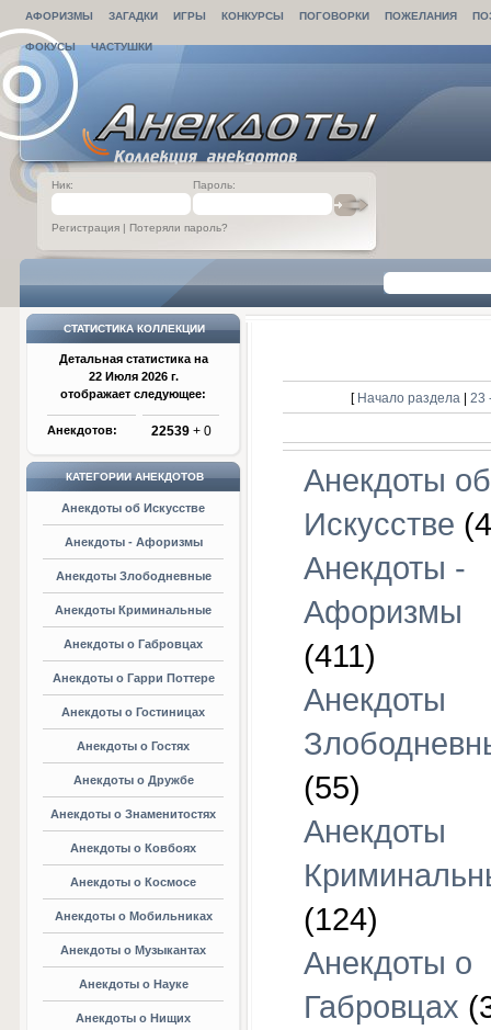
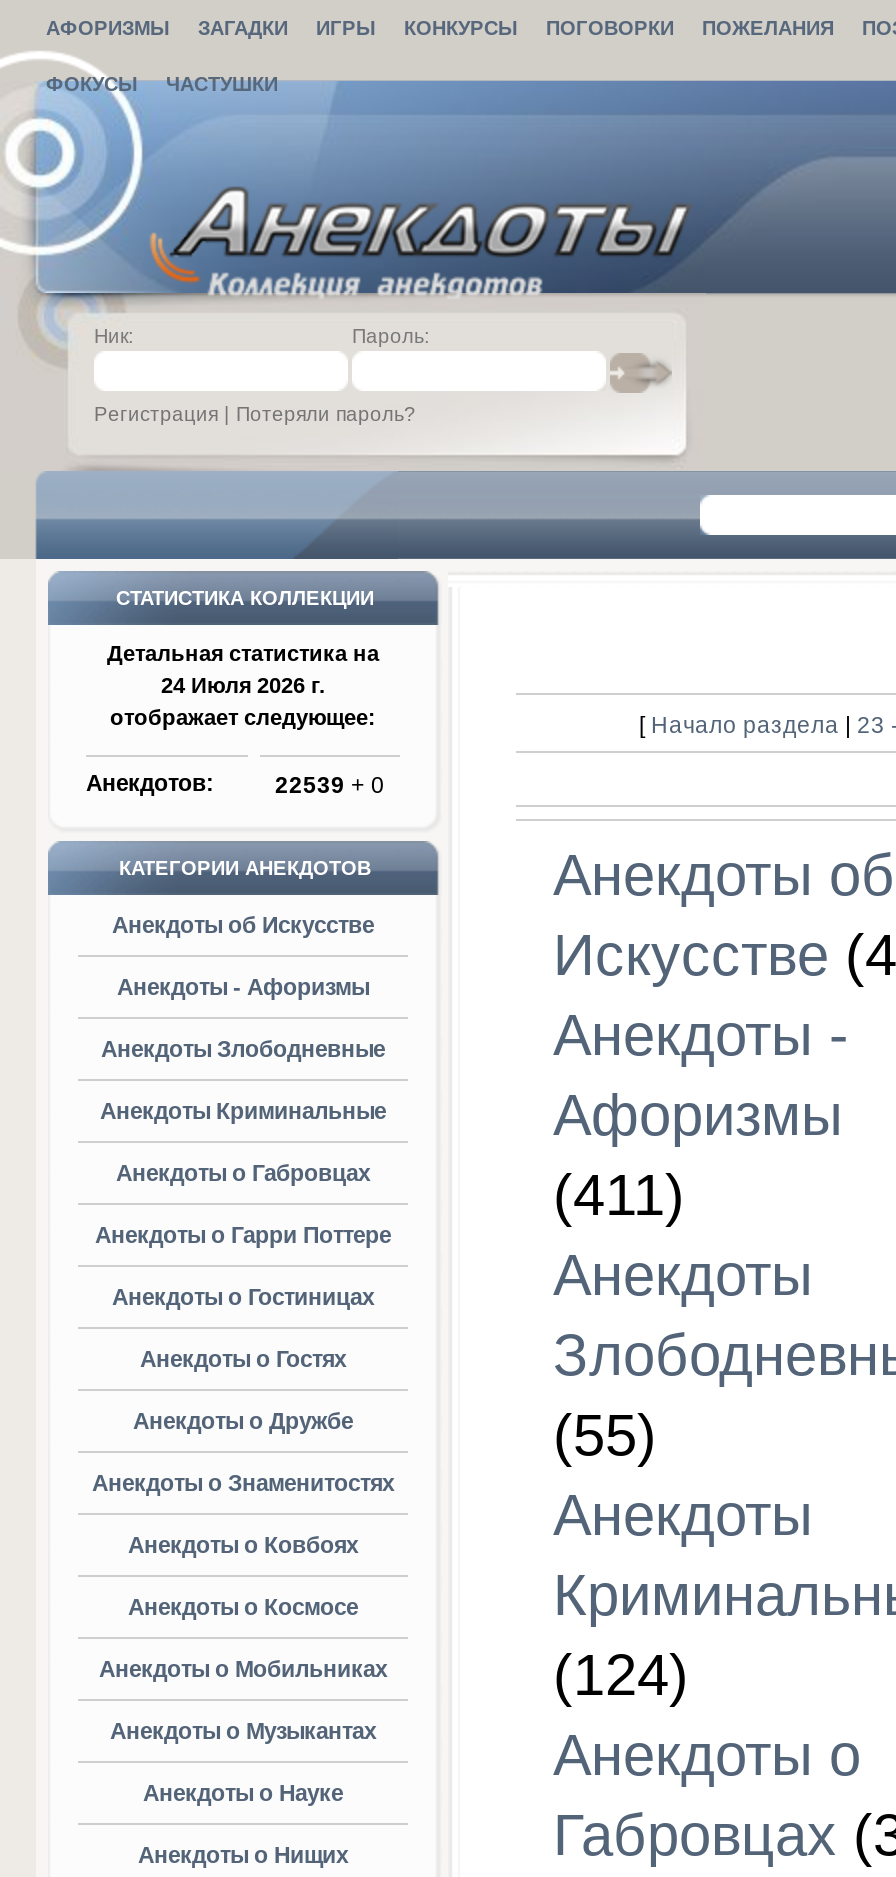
- 22 Июля 2026 г.
+ 24 Июля 2026 г.
